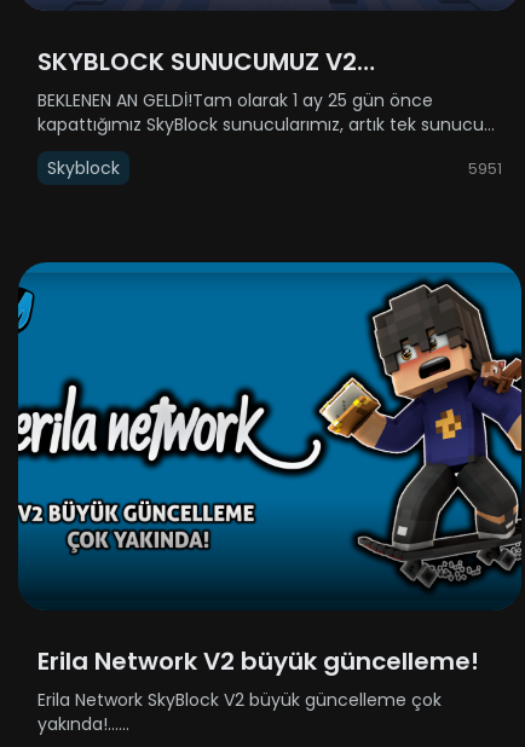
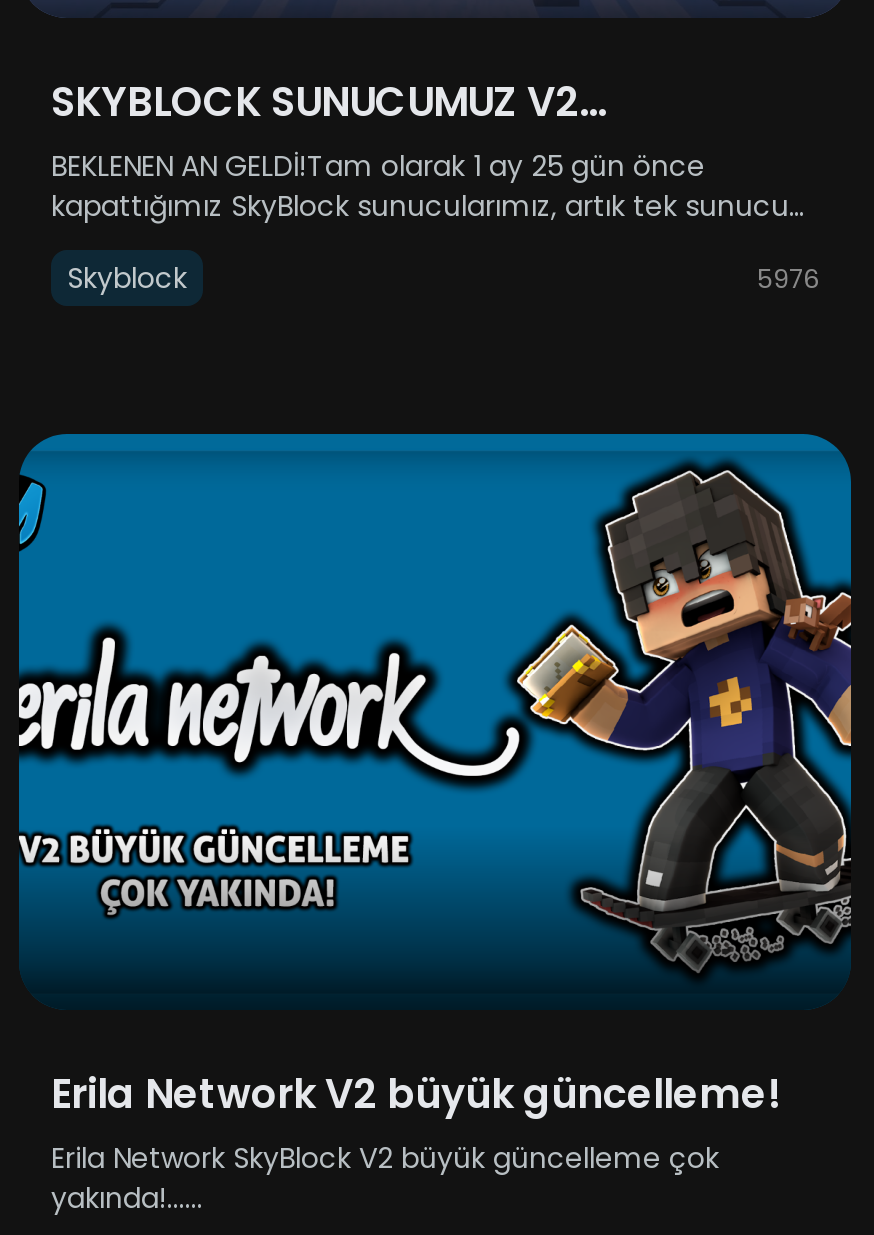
- 5951
+ 5976
